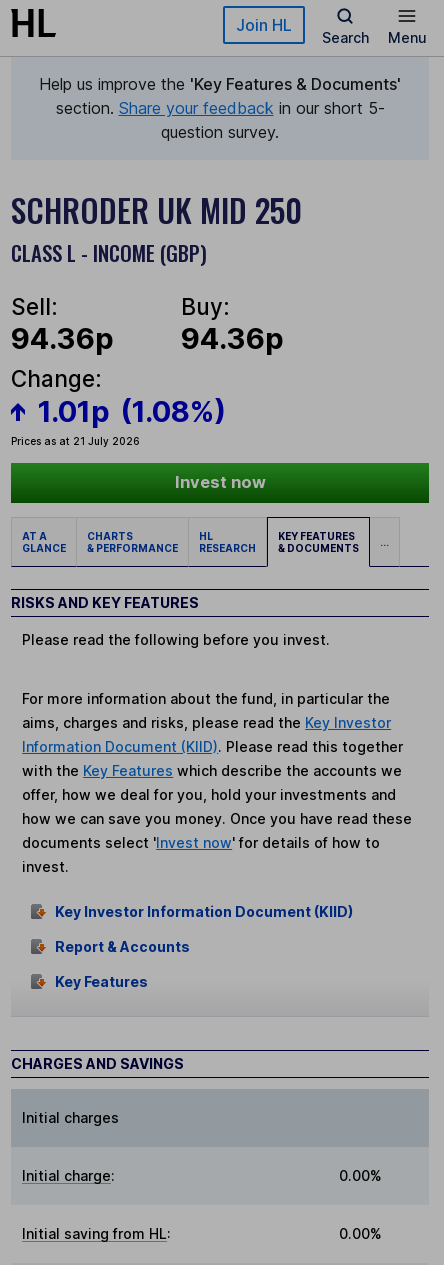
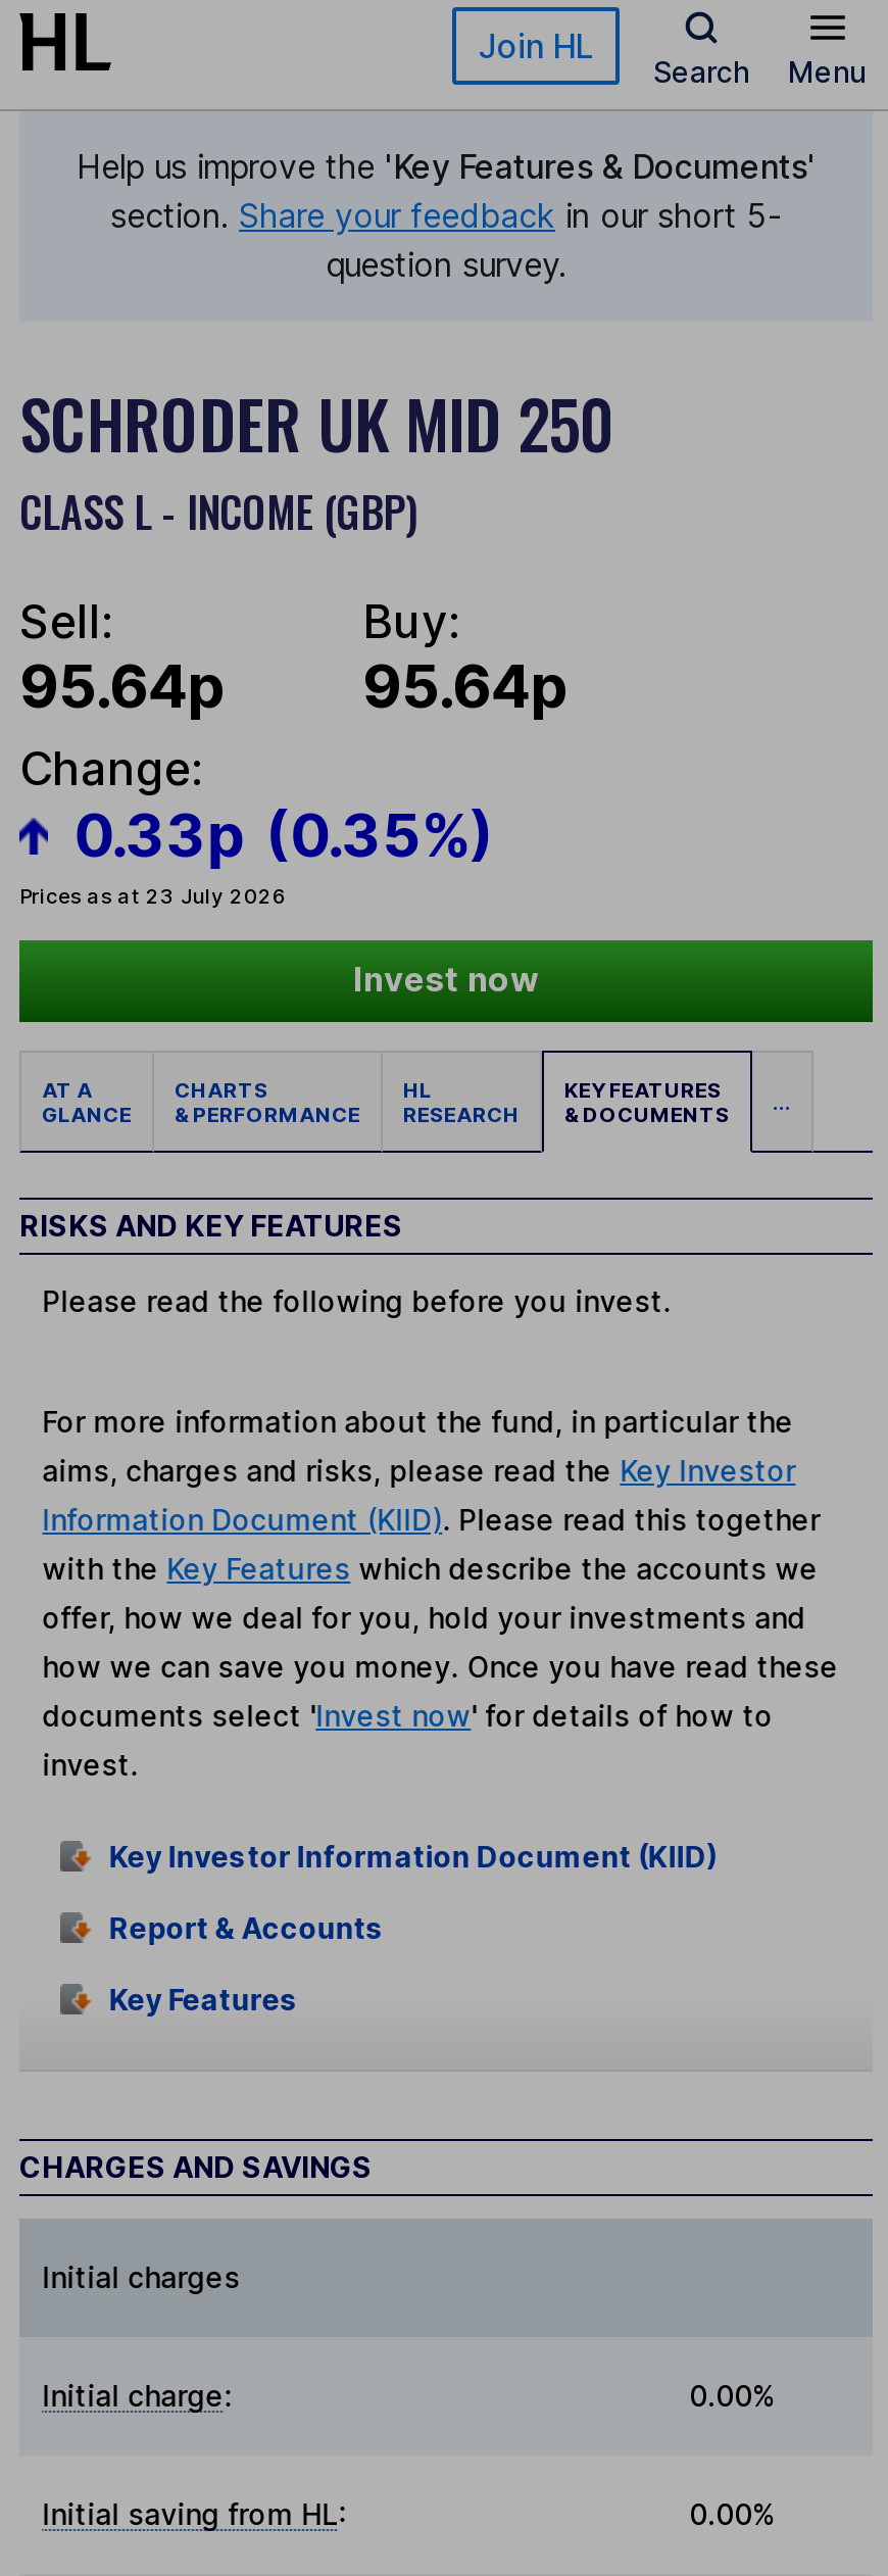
- 94.36p
+ 95.64p

- 94.36p
+ 95.64p

- 1.01p (1.08%)
- Prices as at 21 July 2026
+ 0.33p (0.35%)
+ Prices as at 23 July 2026
